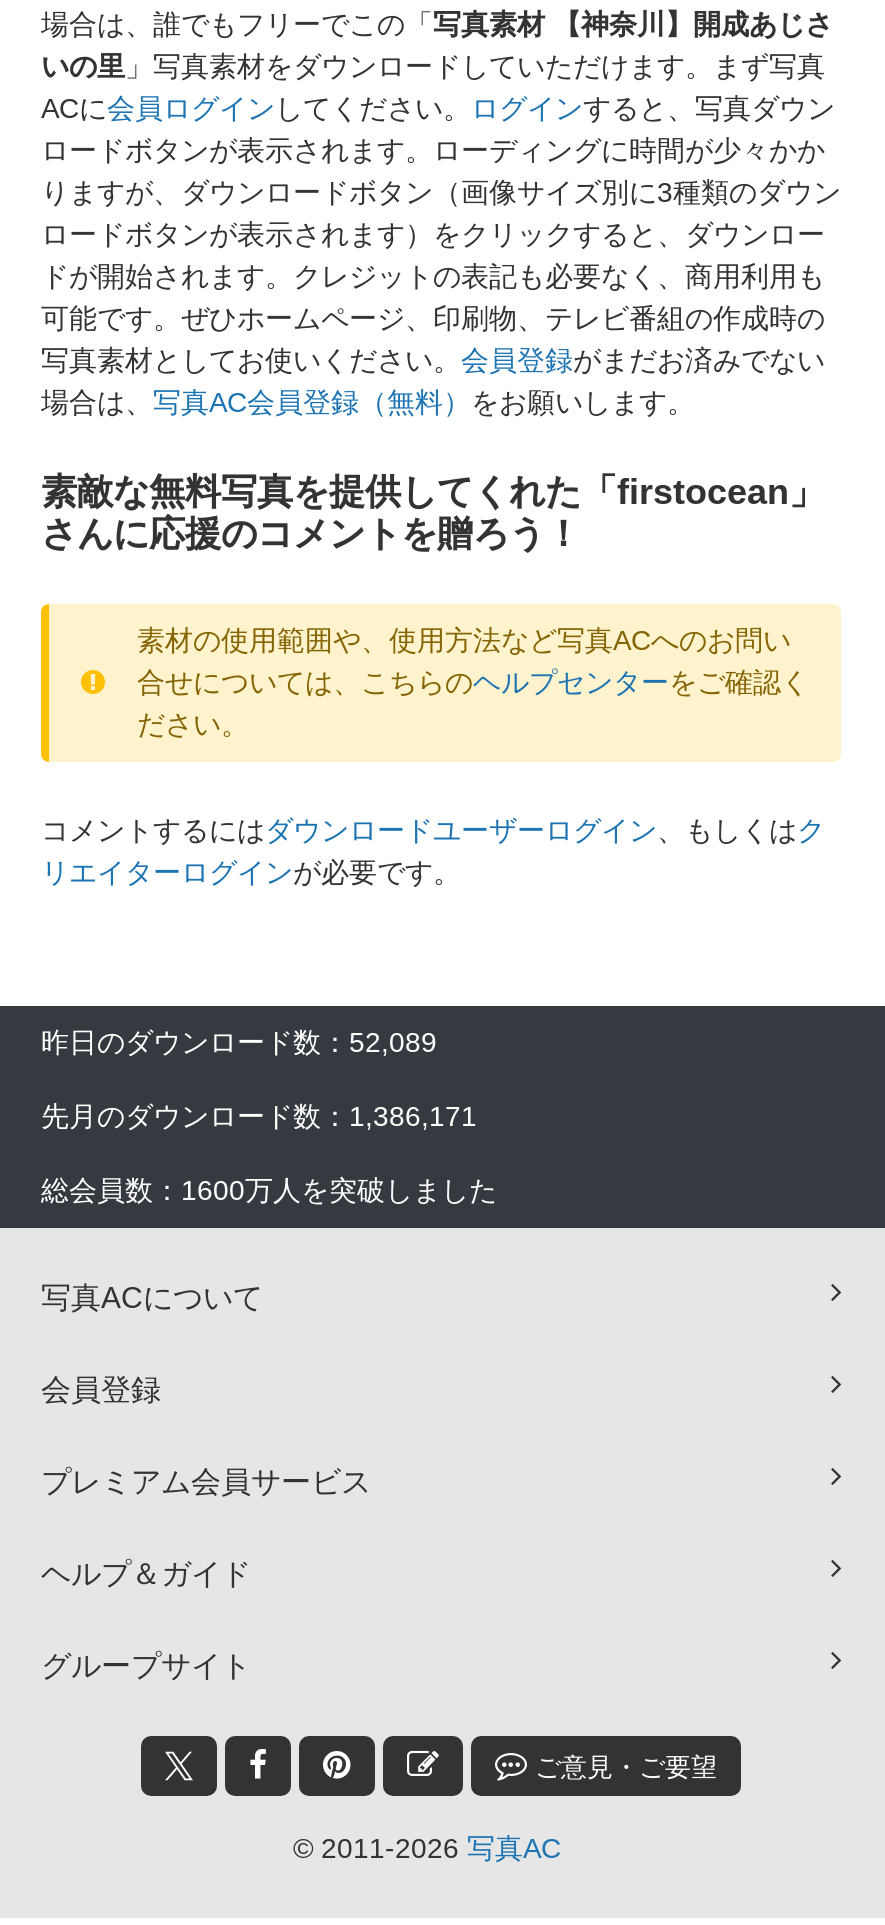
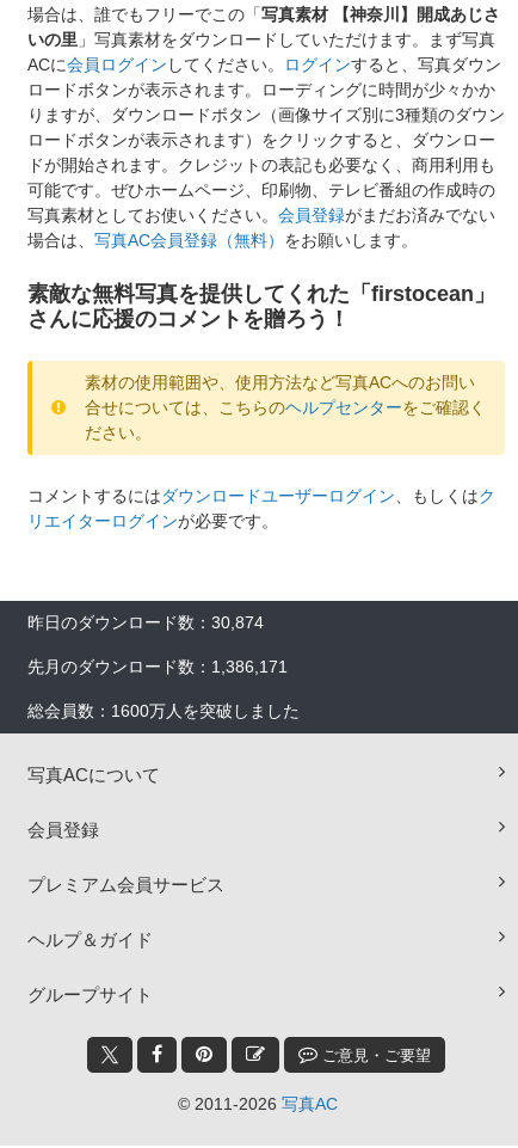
- 昨日のダウンロード数：52,089
+ 昨日のダウンロード数：30,874
